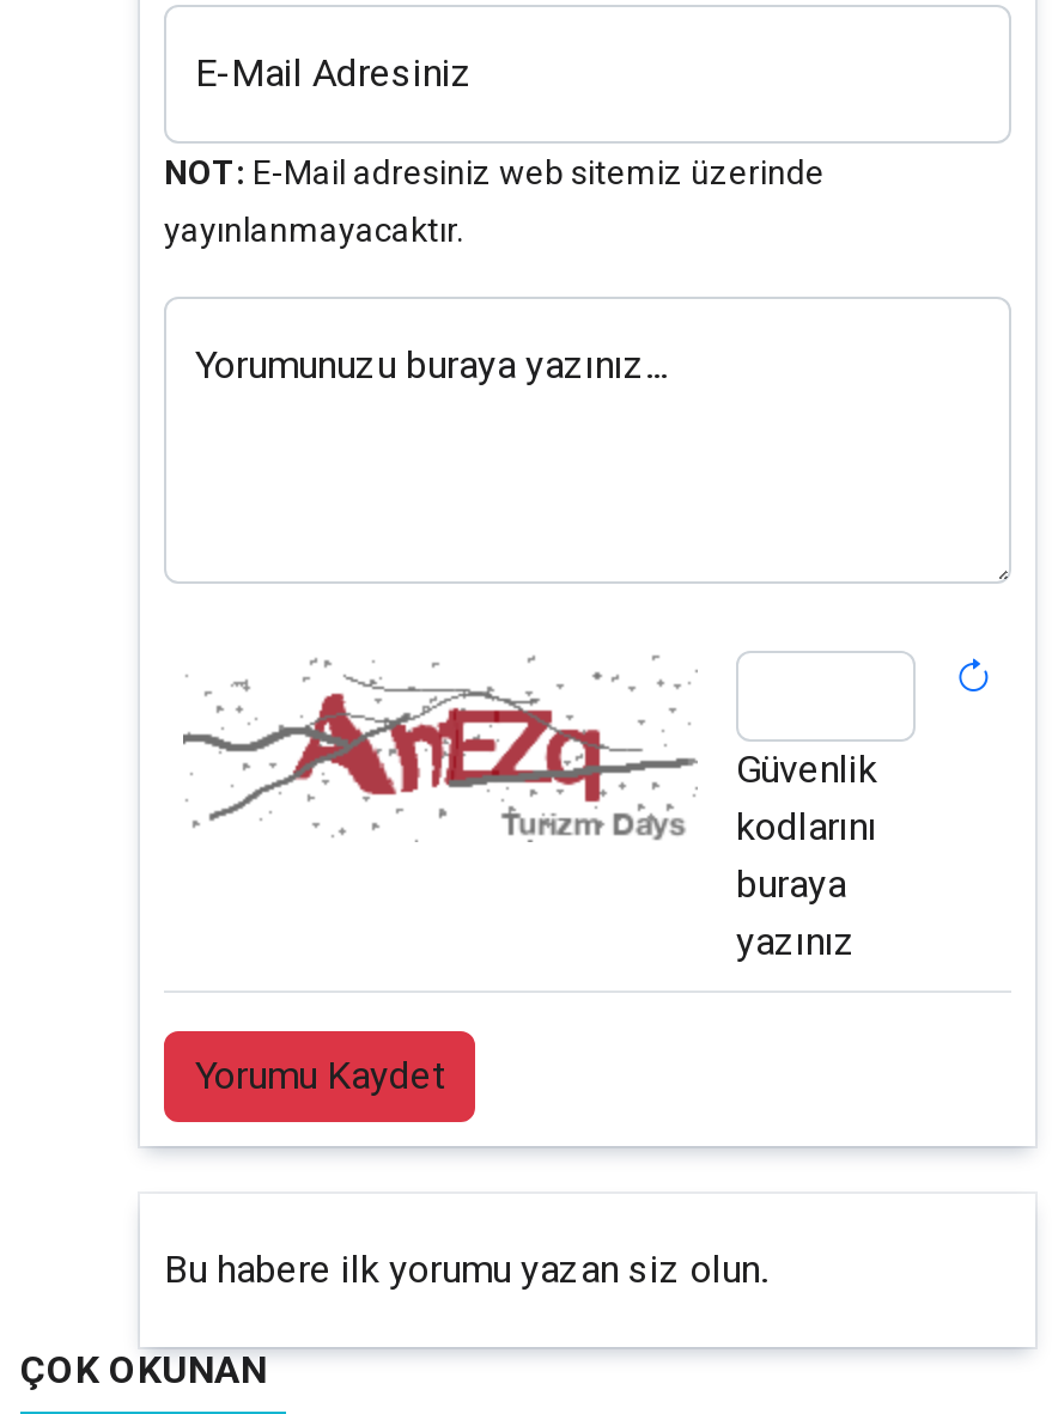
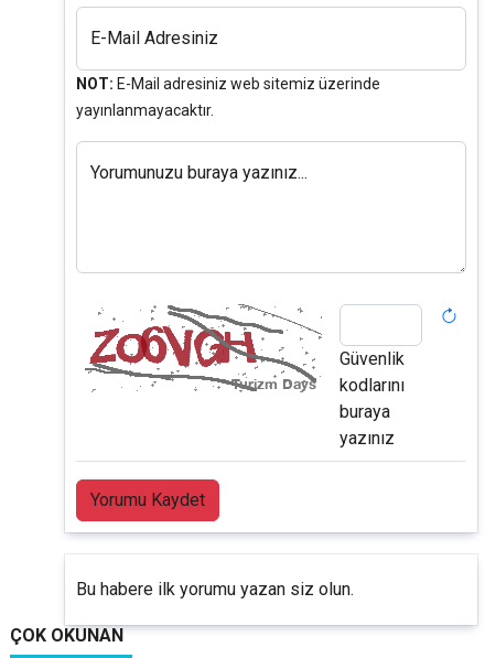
- [image]
+ [image]
